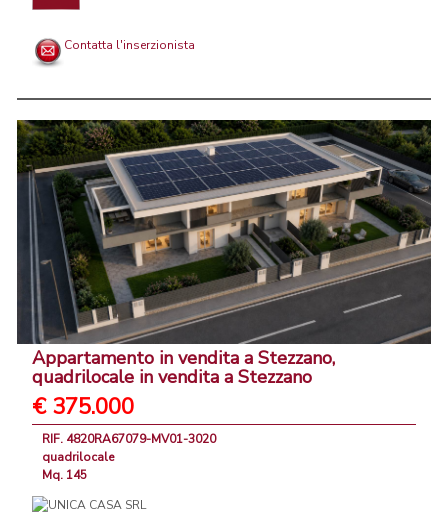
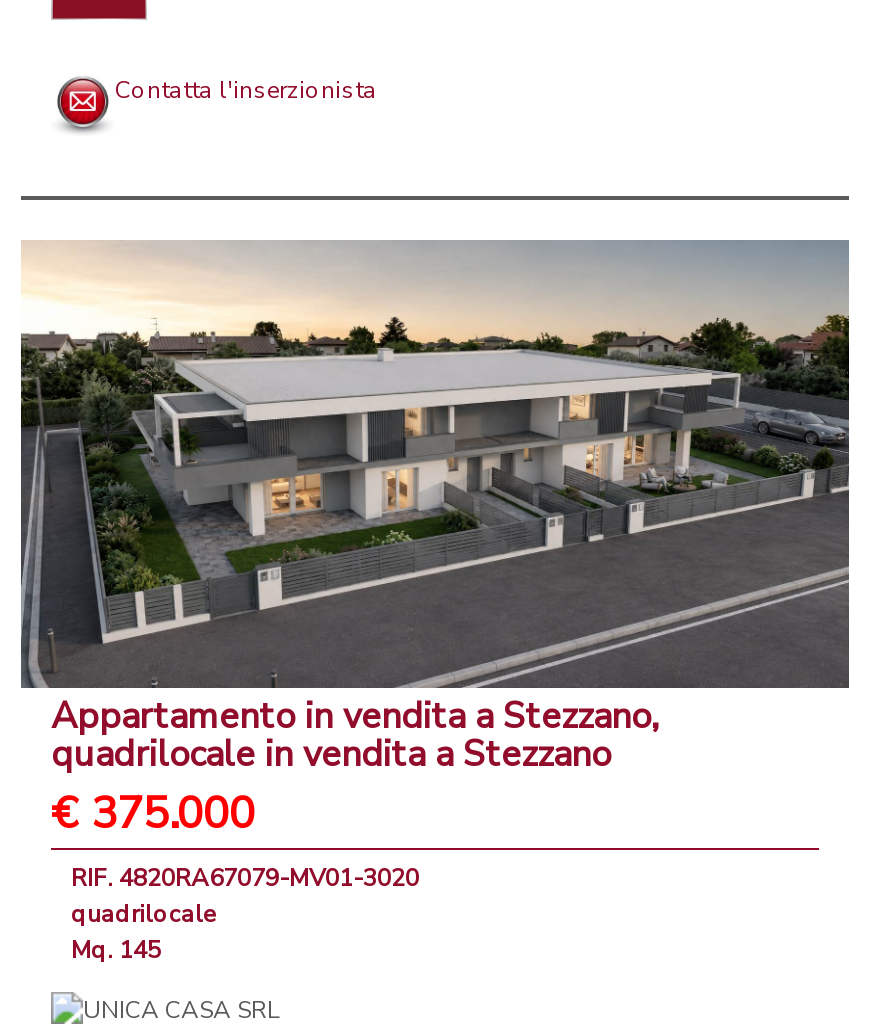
- [image]
+ [image]
